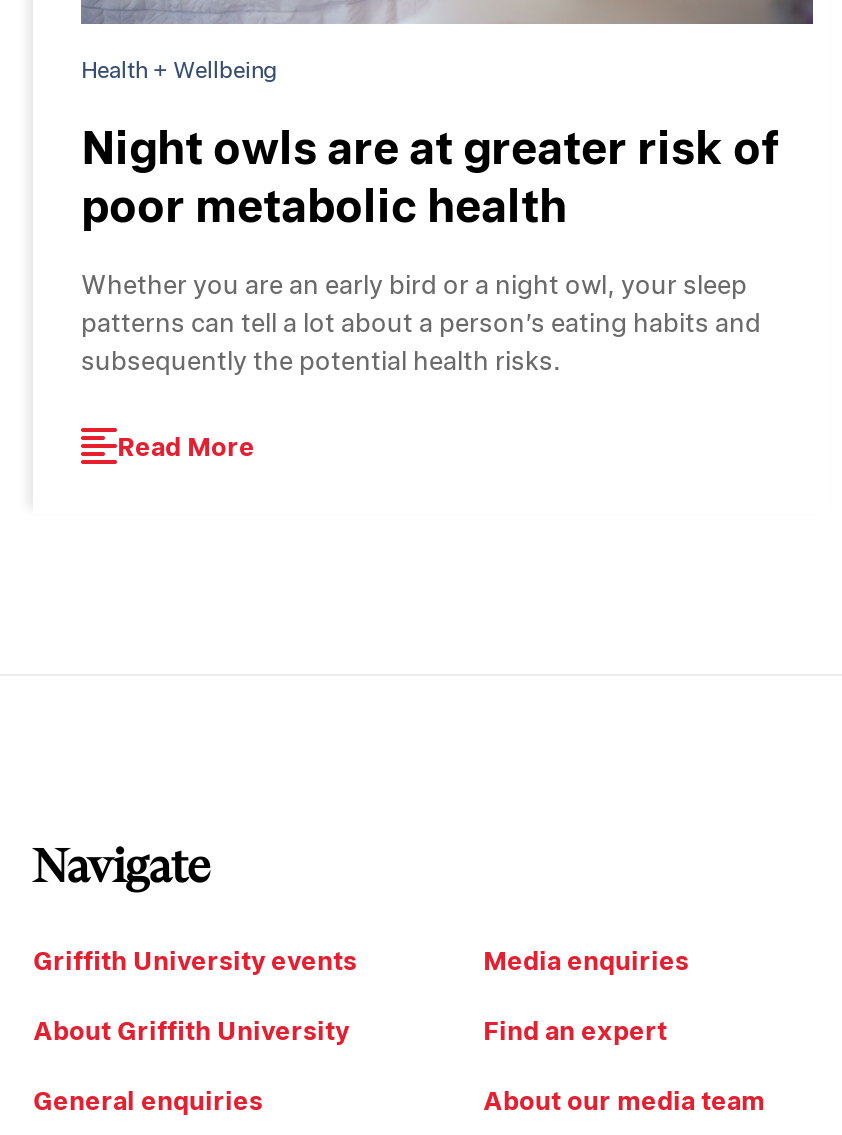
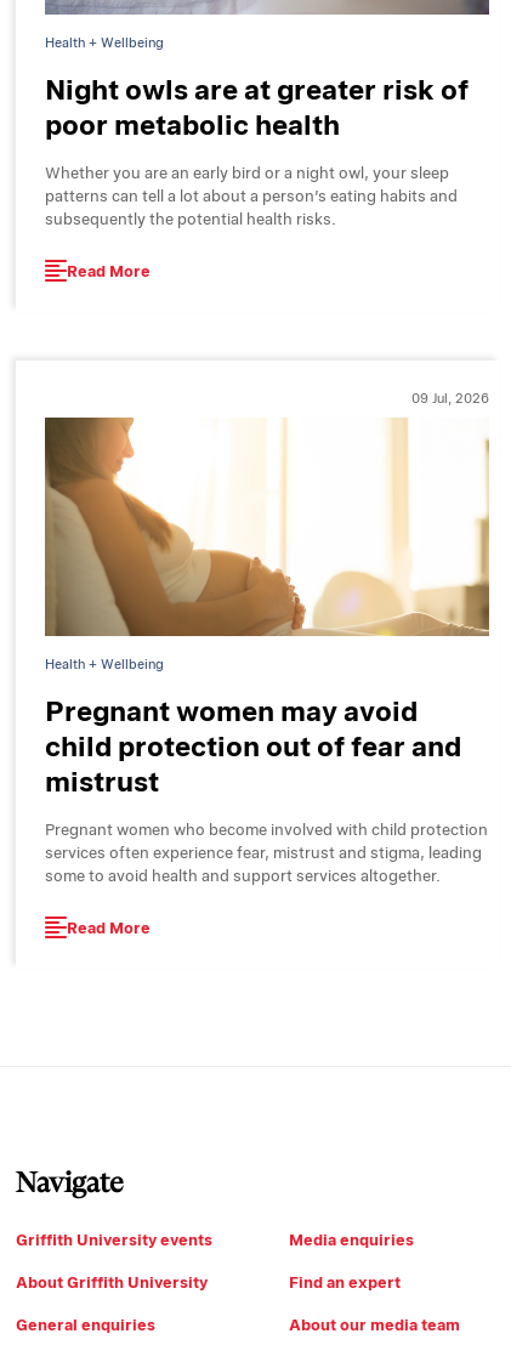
+ [image]
+ Health + Wellbeing
+ Pregnant women may avoid
+ child protection out of fear and
+ mistrust
+ Pregnant women who become involved with child protection
+ services often experience fear, mistrust and stigma, leading
+ some to avoid health and support services altogether.
+ Read More

+ 09 Jul, 2026
